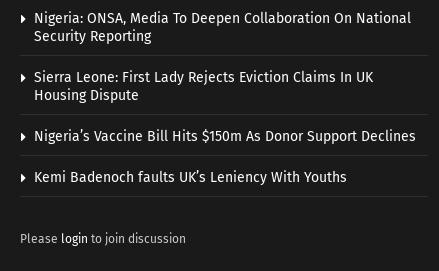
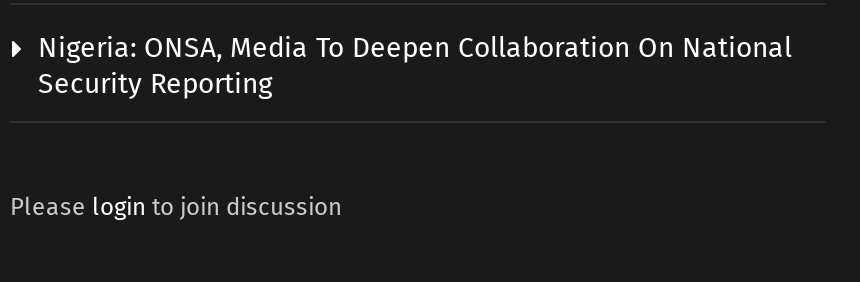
- Sierra Leone: First Lady Rejects Eviction Claims In UK
- Housing Dispute
- Nigeria’s Vaccine Bill Hits $150m As Donor Support Declines
- Kemi Badenoch faults UK’s Leniency With Youths
